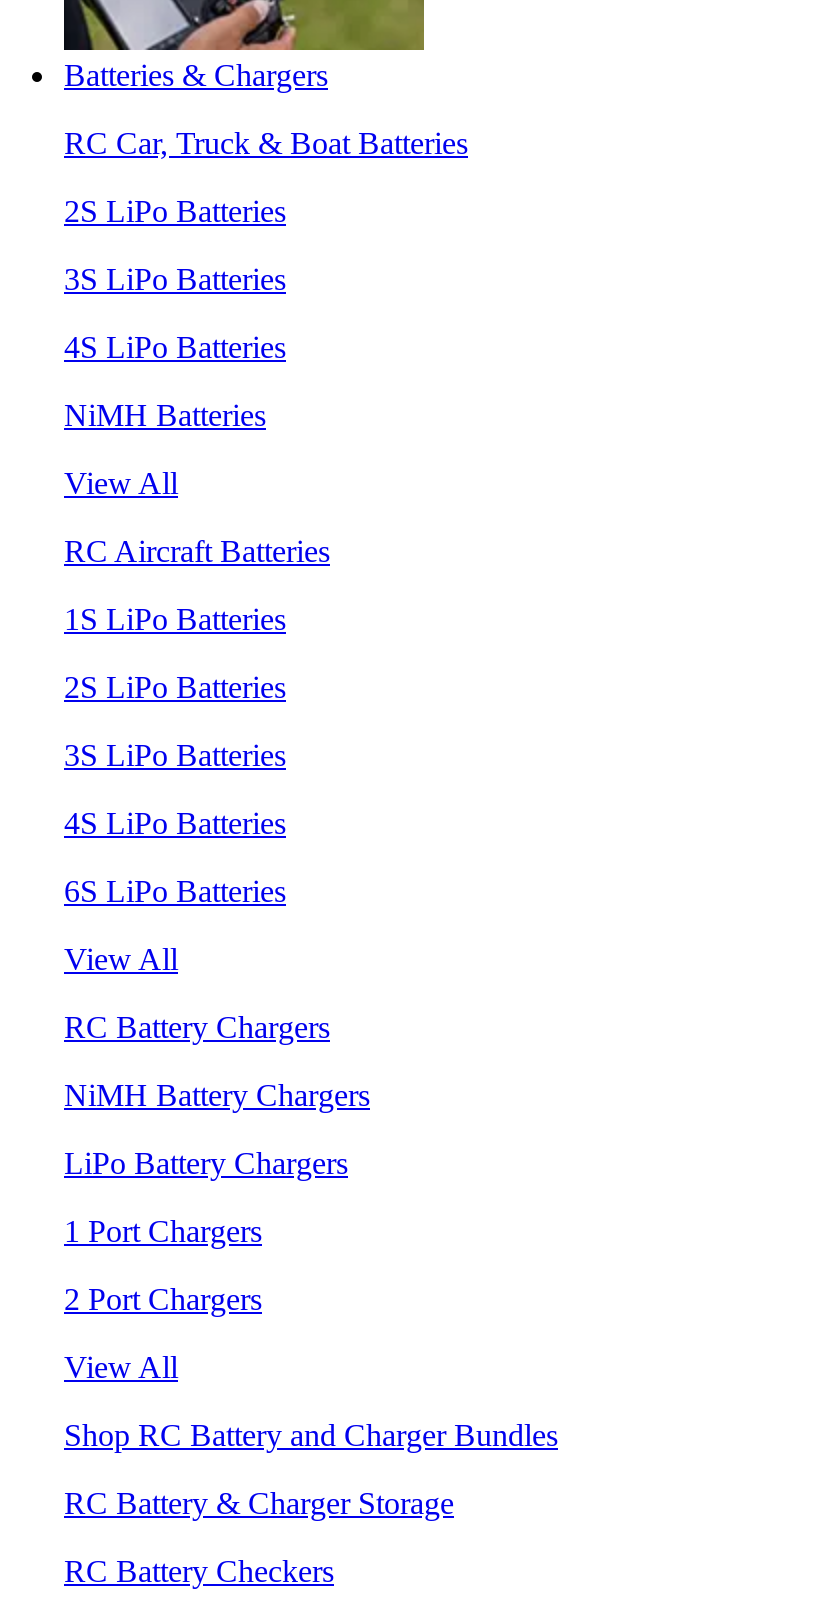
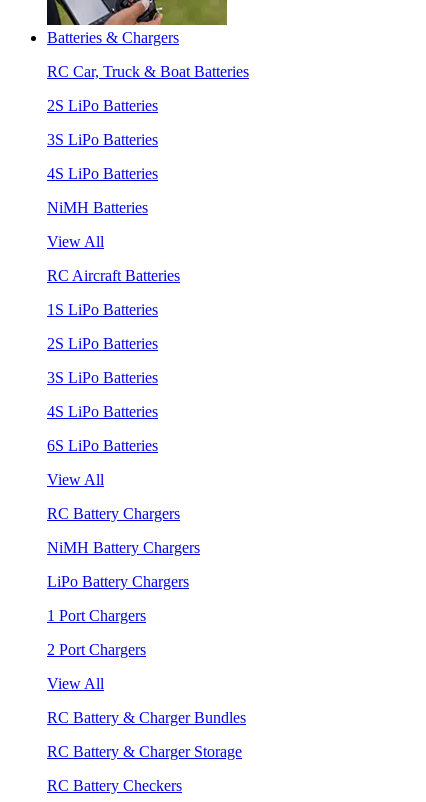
- Shop RC Battery and Charger Bundles
+ RC Battery & Charger Bundles
